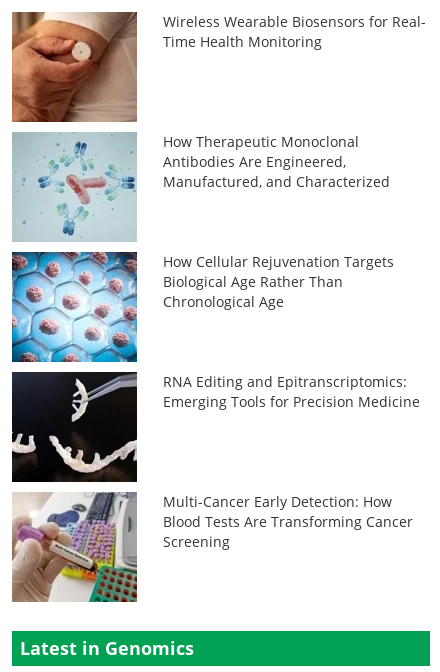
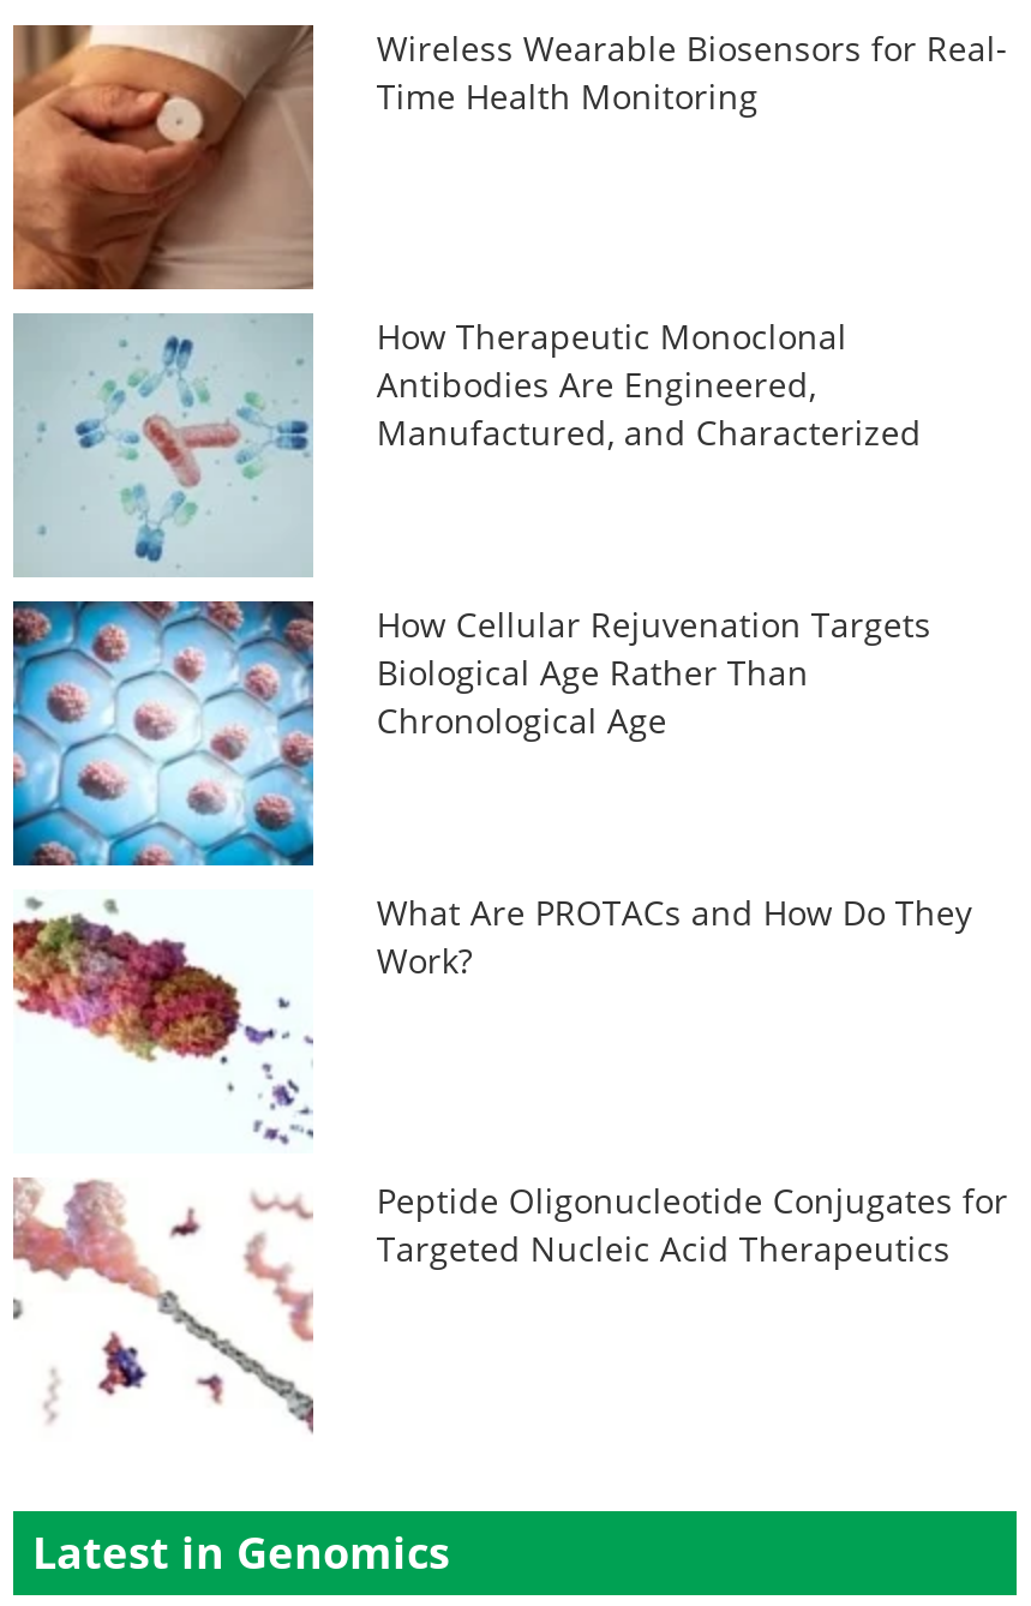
- [image]
- RNA Editing and Epitranscriptomics:
- Emerging Tools for Precision Medicine
+ [image]
+ What Are PROTACs and How Do They
+ Work?

- [image]
- Multi-Cancer Early Detection: How
- Blood Tests Are Transforming Cancer
- Screening
+ [image]
+ Peptide Oligonucleotide Conjugates for
+ Targeted Nucleic Acid Therapeutics
